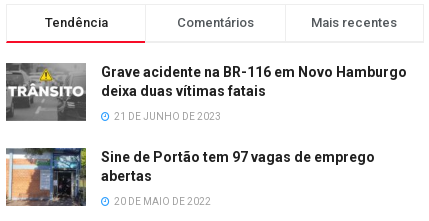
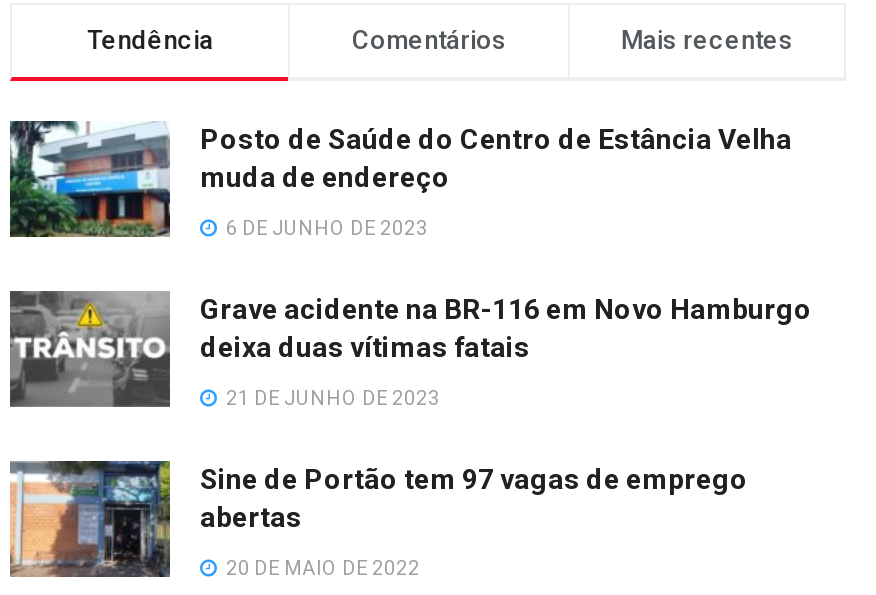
+ [image]
+ Posto de Saúde do Centro de Estância Velha
+ muda de endereço
+ 6 DE JUNHO DE 2023
